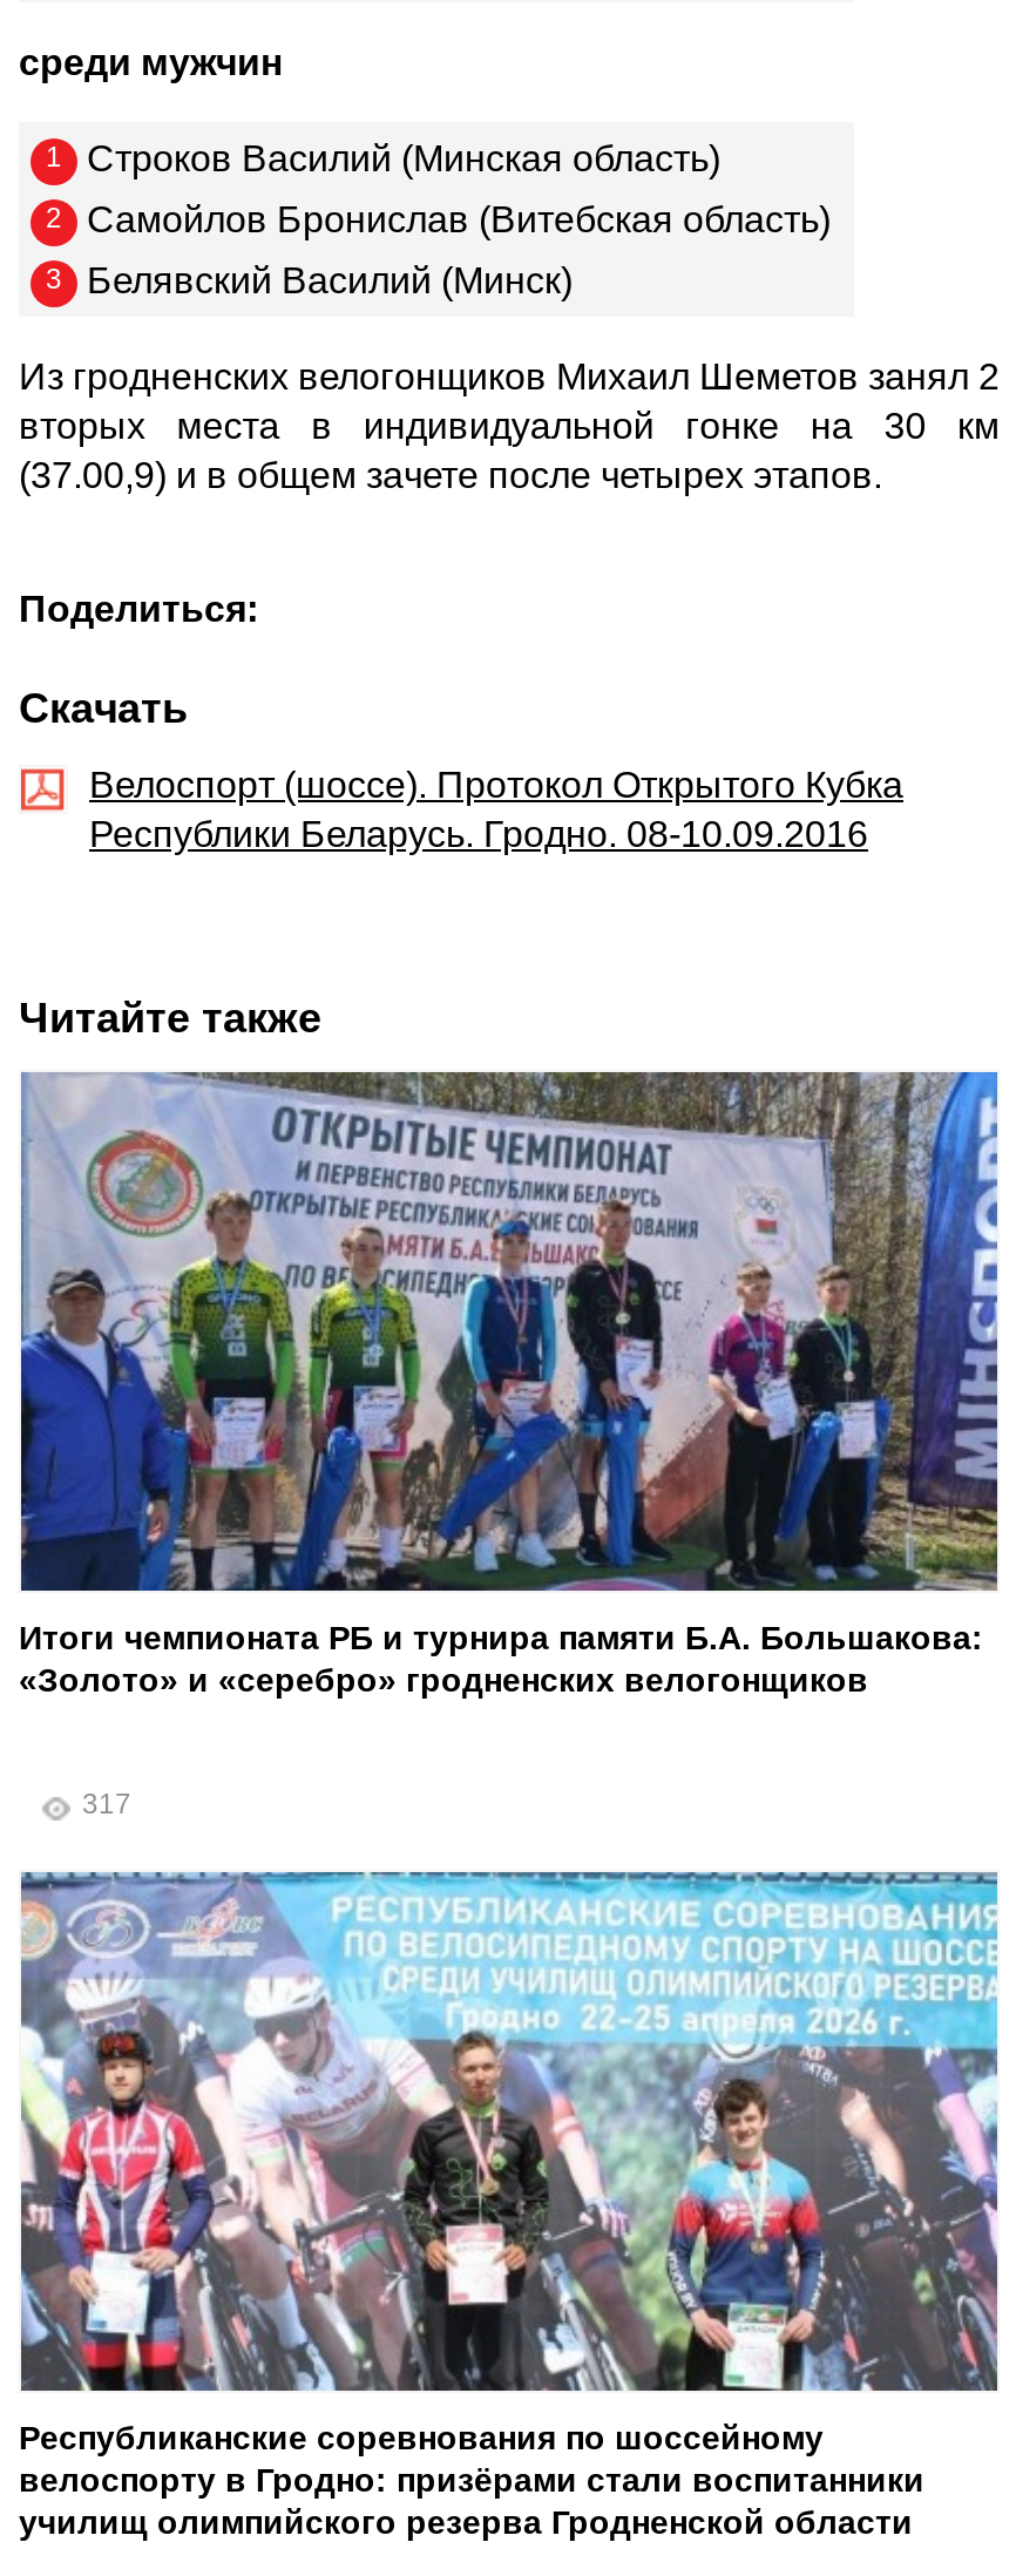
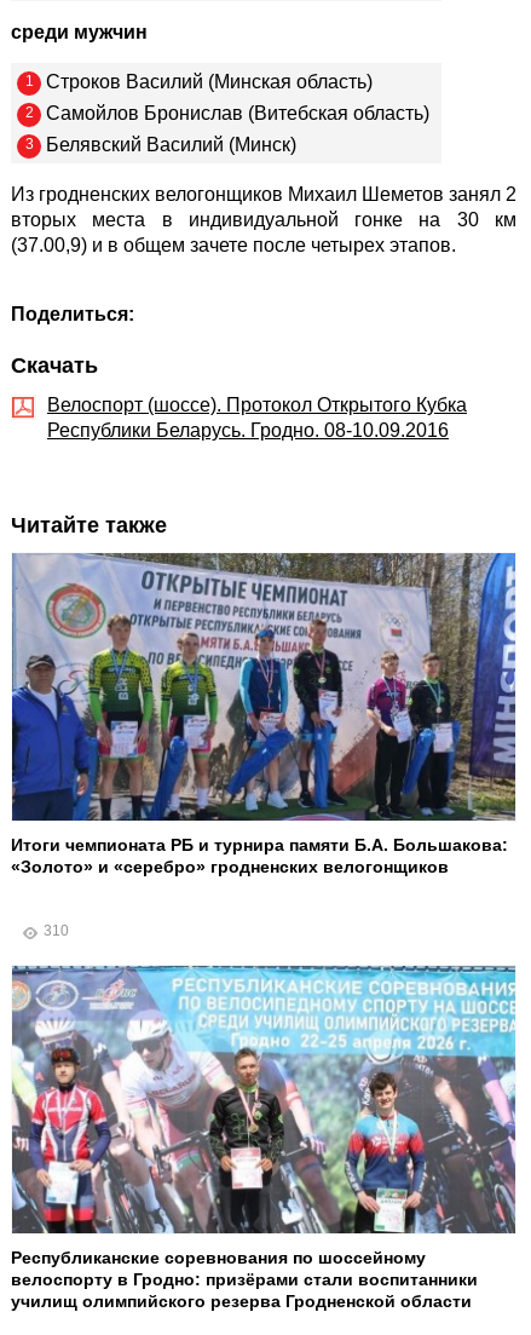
- 317
+ 310
